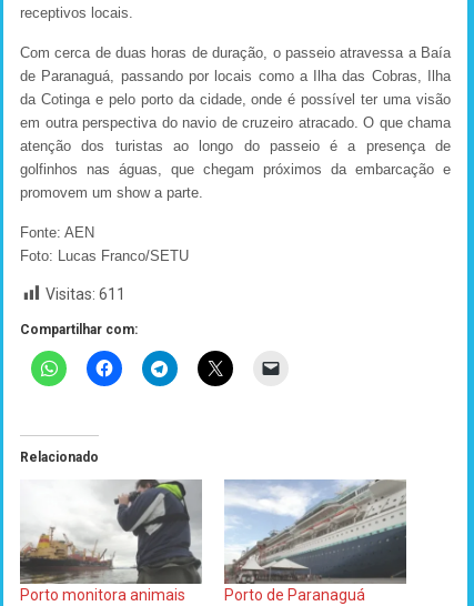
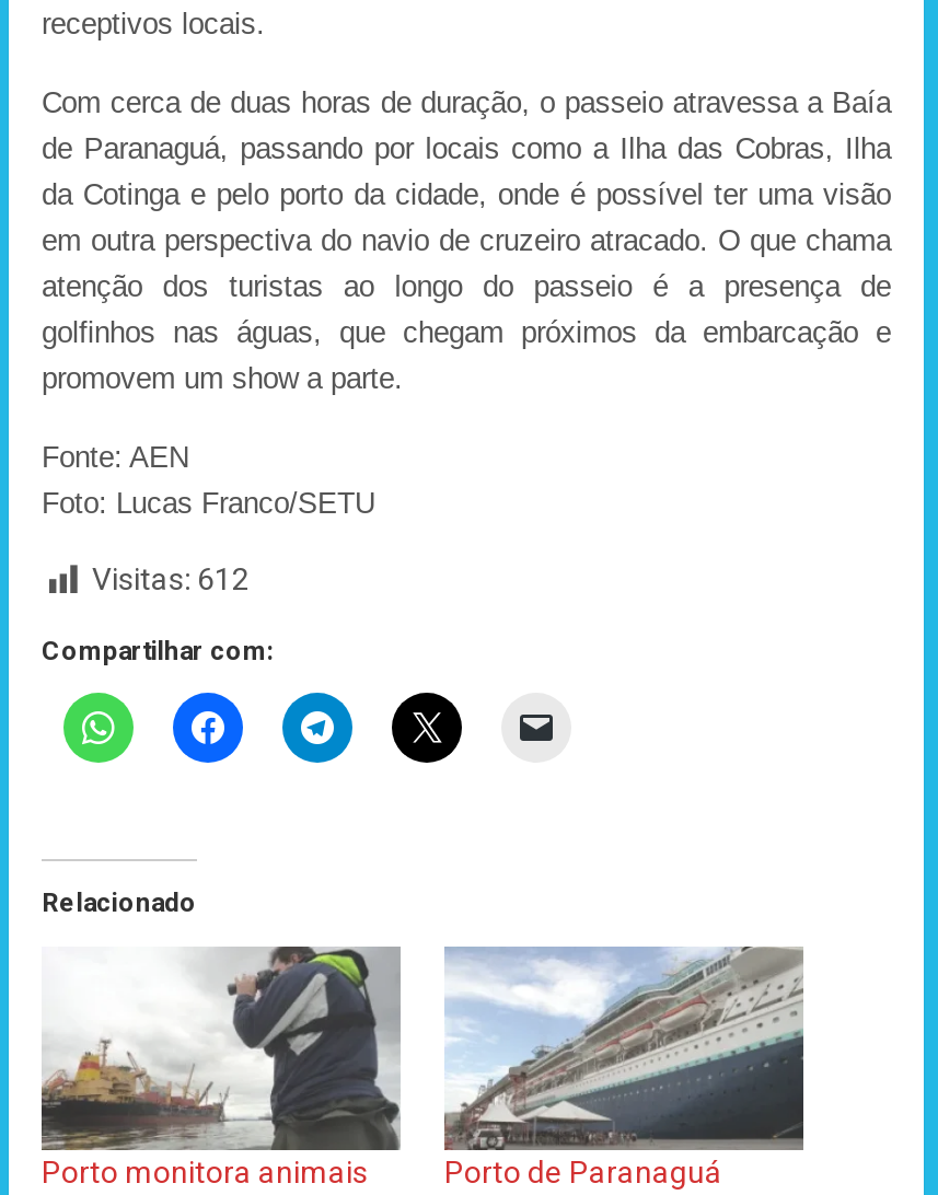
- Visitas: 611
+ Visitas: 612
